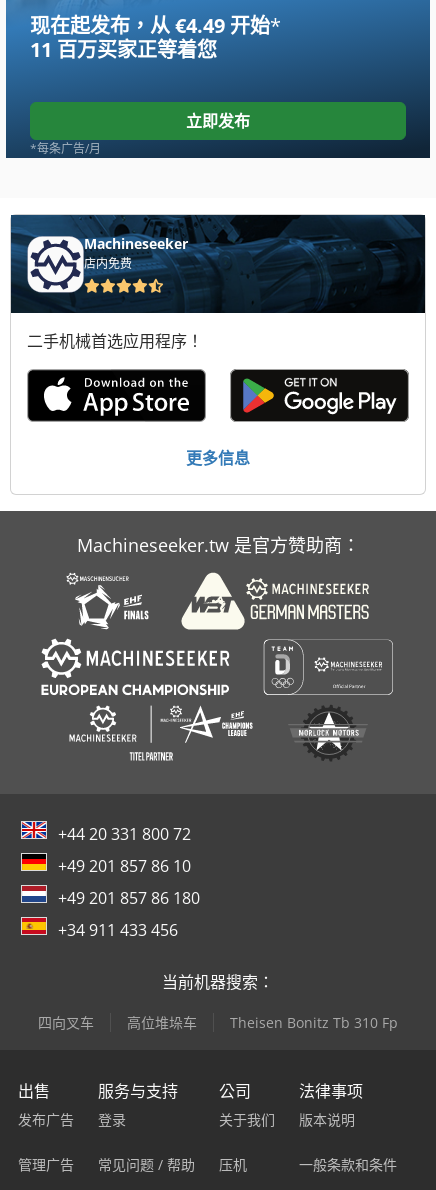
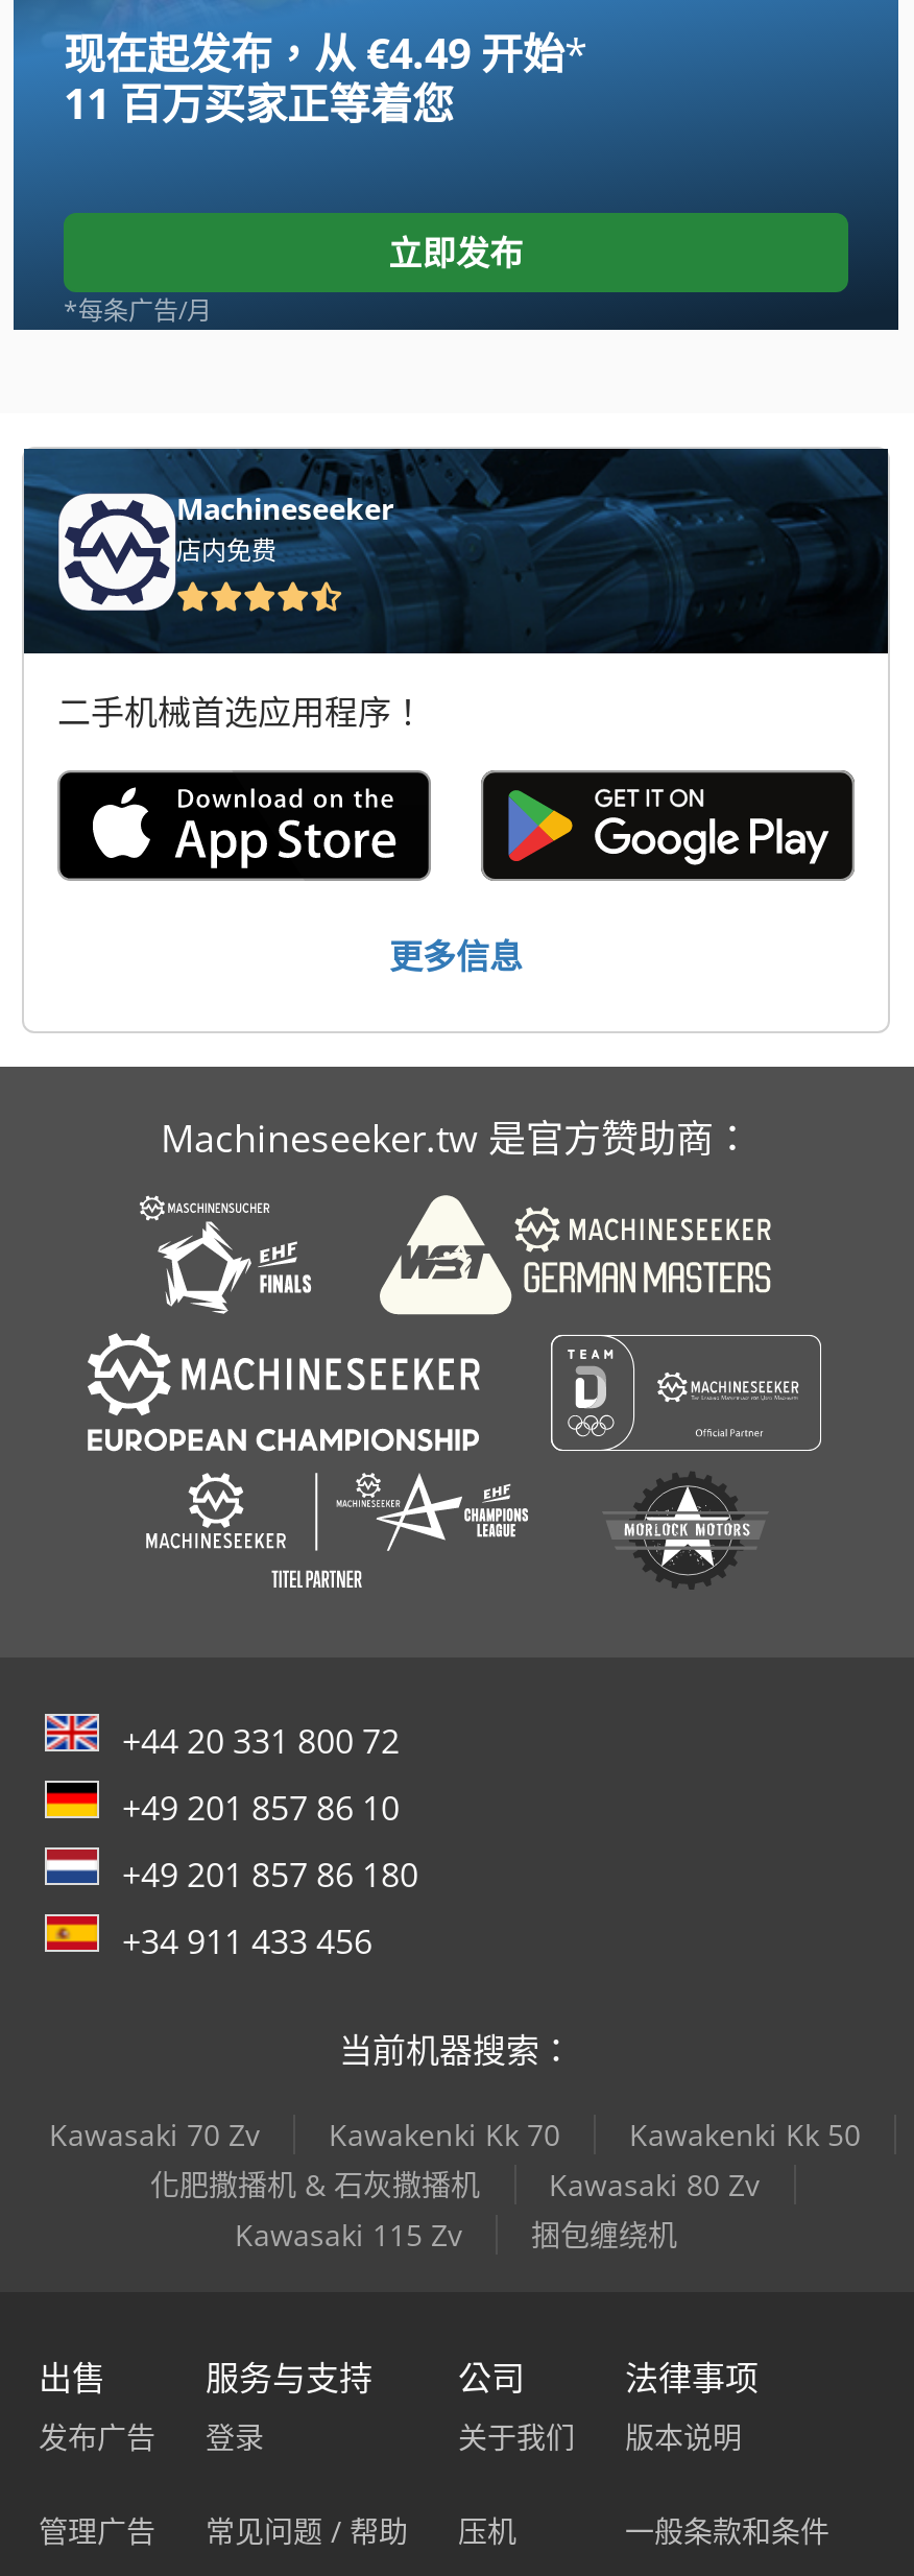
- 四向叉车
- 高位堆垛车
- Theisen Bonitz Tb 310 Fp
+ Kawasaki 70 Zv
+ Kawakenki Kk 70
+ Kawakenki Kk 50
+ 化肥撒播机 & 石灰撒播机
+ Kawasaki 80 Zv
+ Kawasaki 115 Zv
+ 捆包缠绕机
